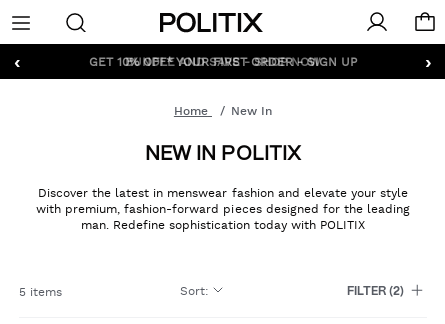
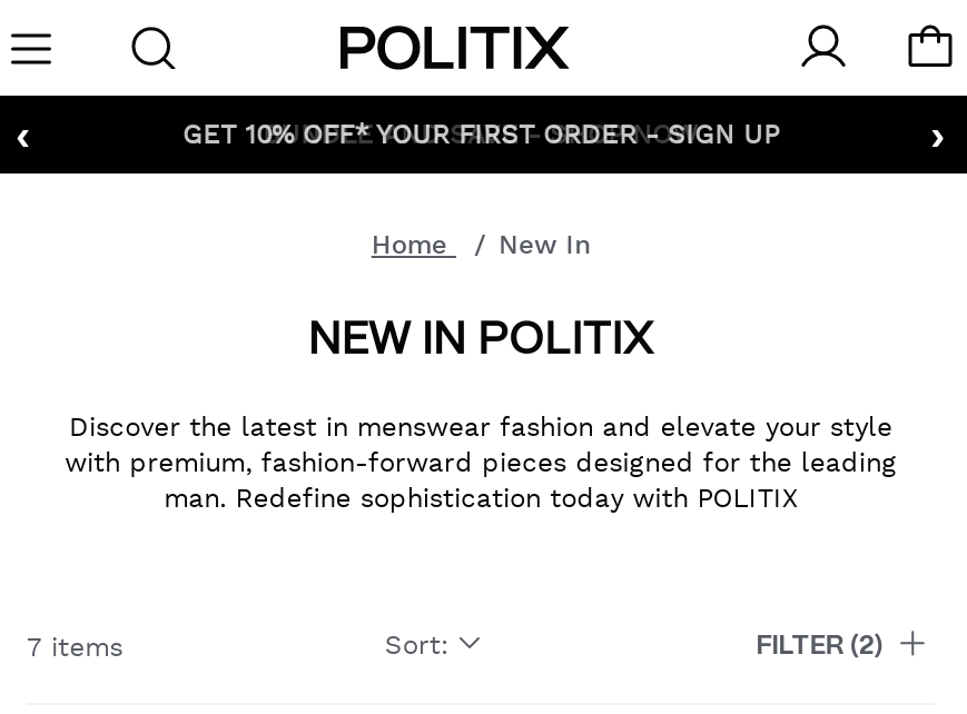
- 5 items
+ 7 items
